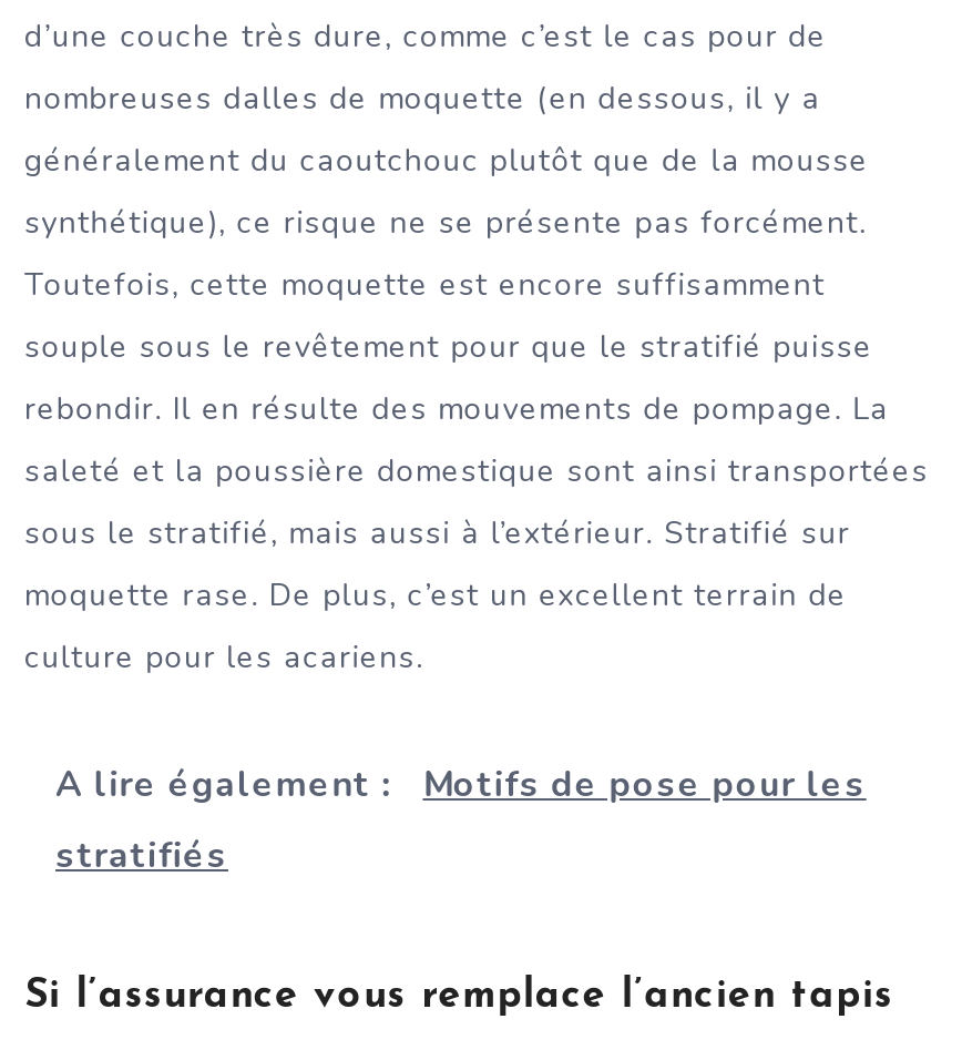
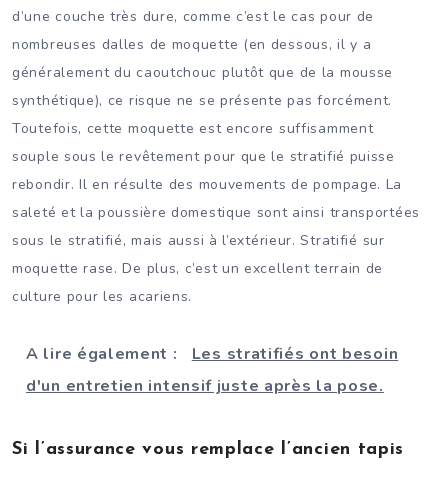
- A lire également : Motifs de pose pour les
+ A lire également : Les stratifiés ont besoin

- stratifiés
+ d'un entretien intensif juste après la pose.
